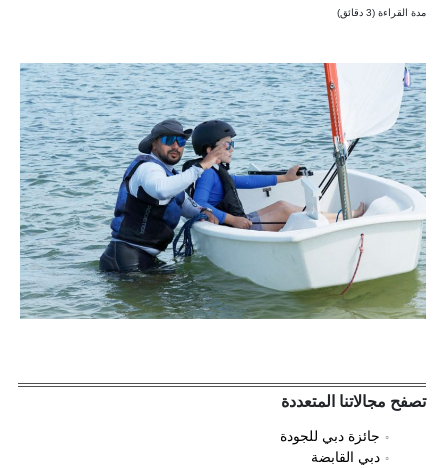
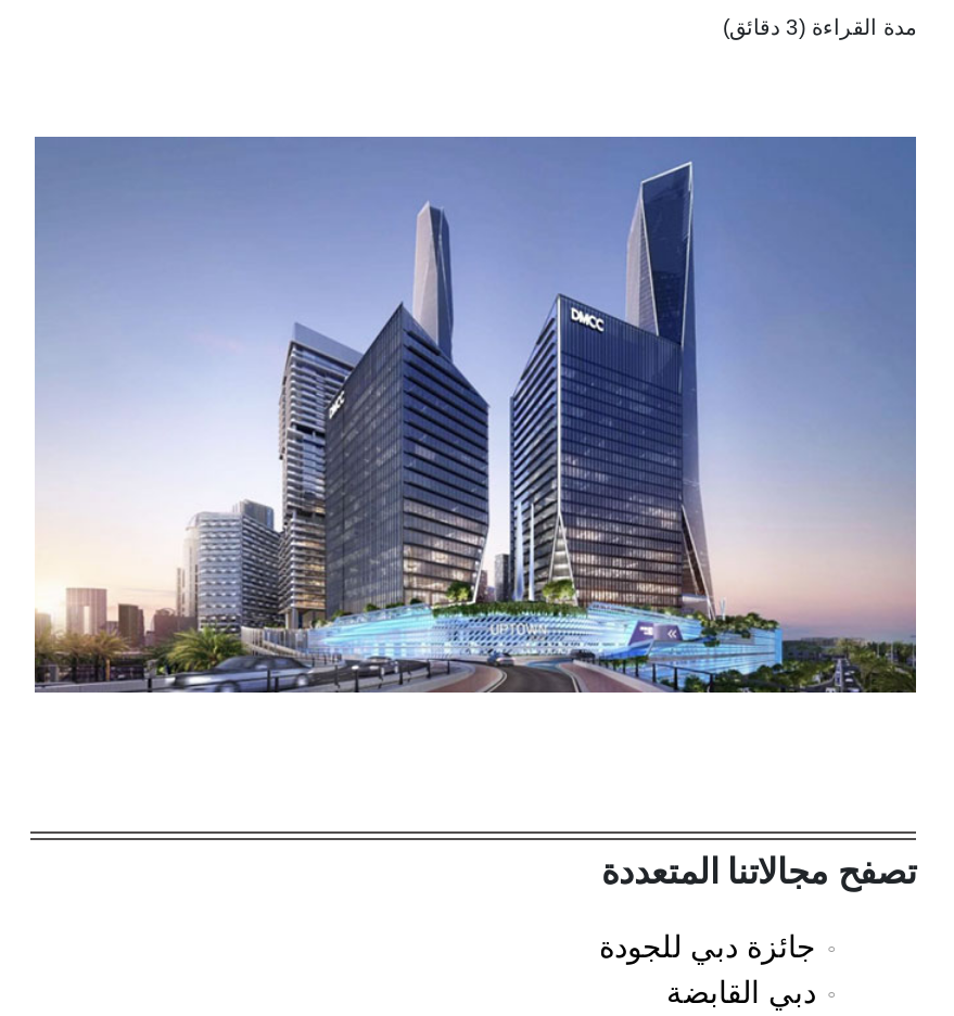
- [image]
+ [image]
